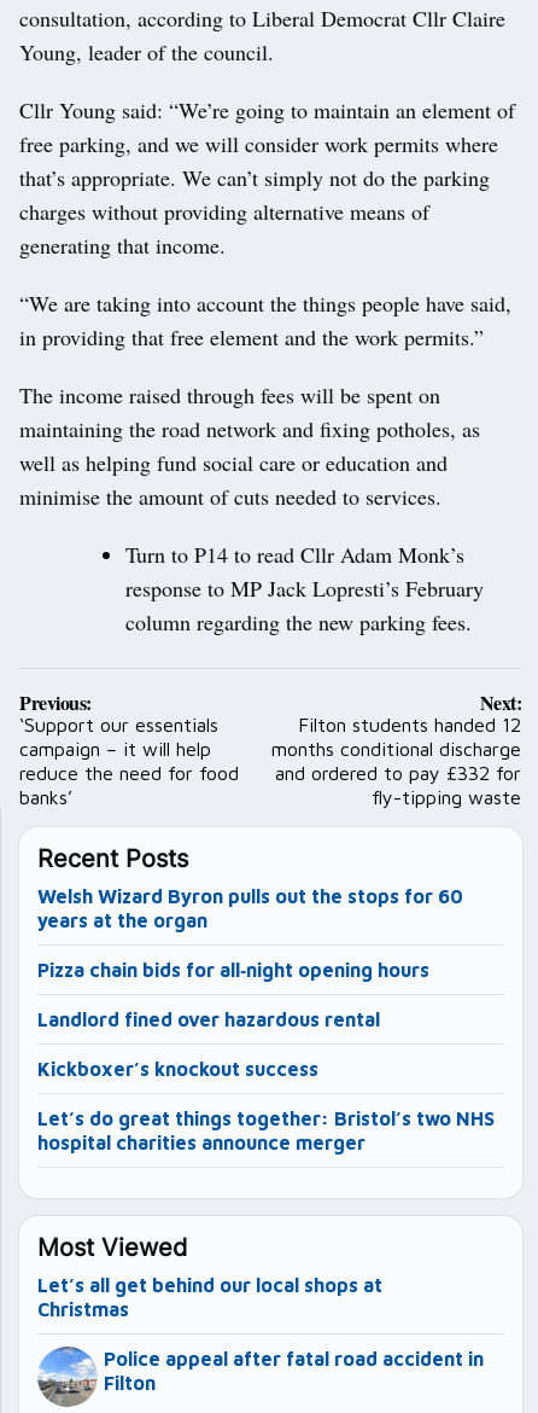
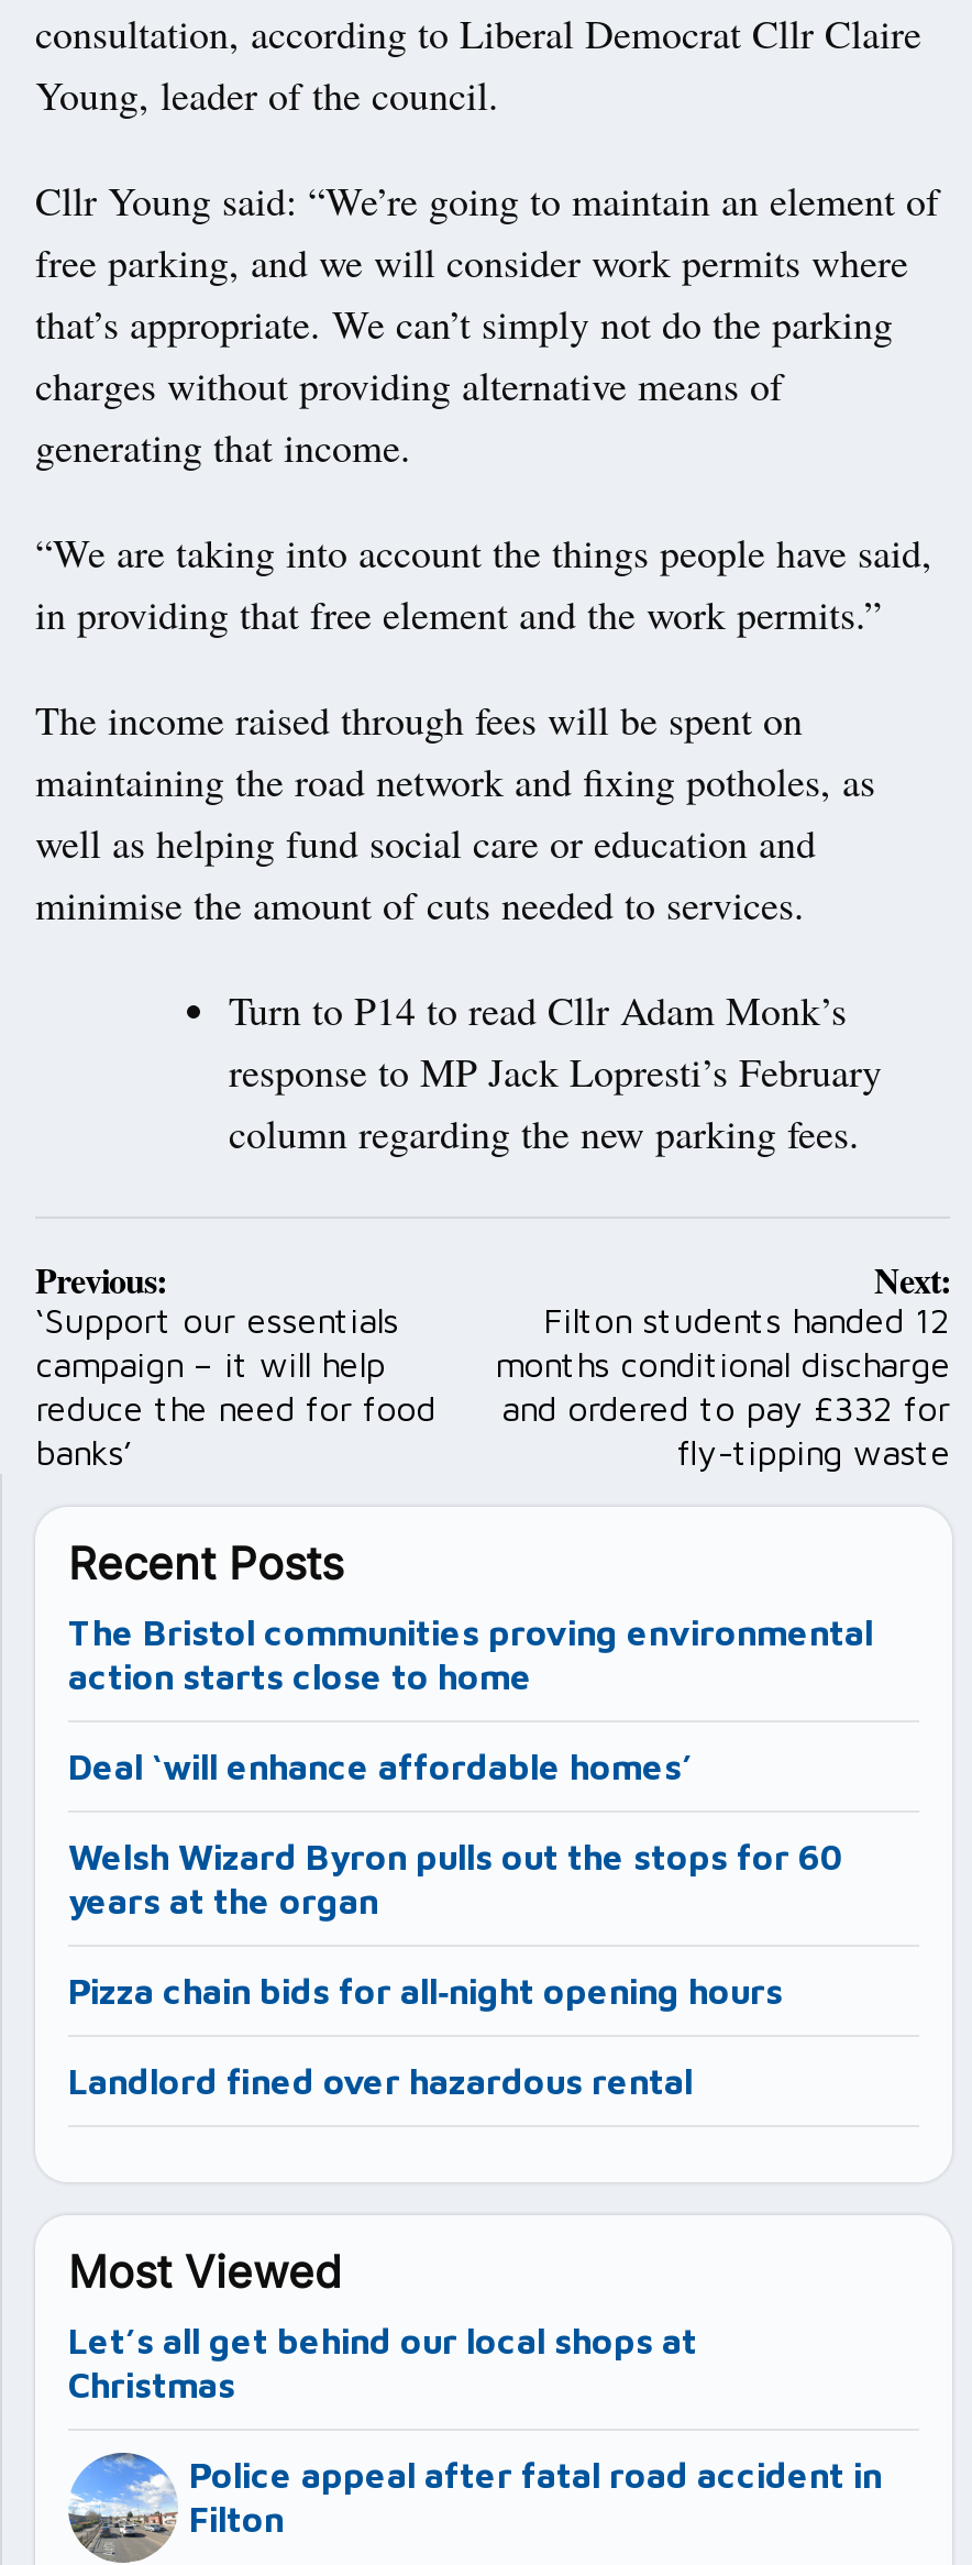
+ The Bristol communities proving environmental
+ action starts close to home
+ Deal ‘will enhance affordable homes’

moved down: Welsh Wizard Byron pulls out the stops for 60 | years at the organ | Pizza chain bids for all‐night opening hours | Landlord fined over hazardous rental

- Kickboxer’s knockout success
- Let’s do great things together: Bristol’s two NHS
- hospital charities announce merger
